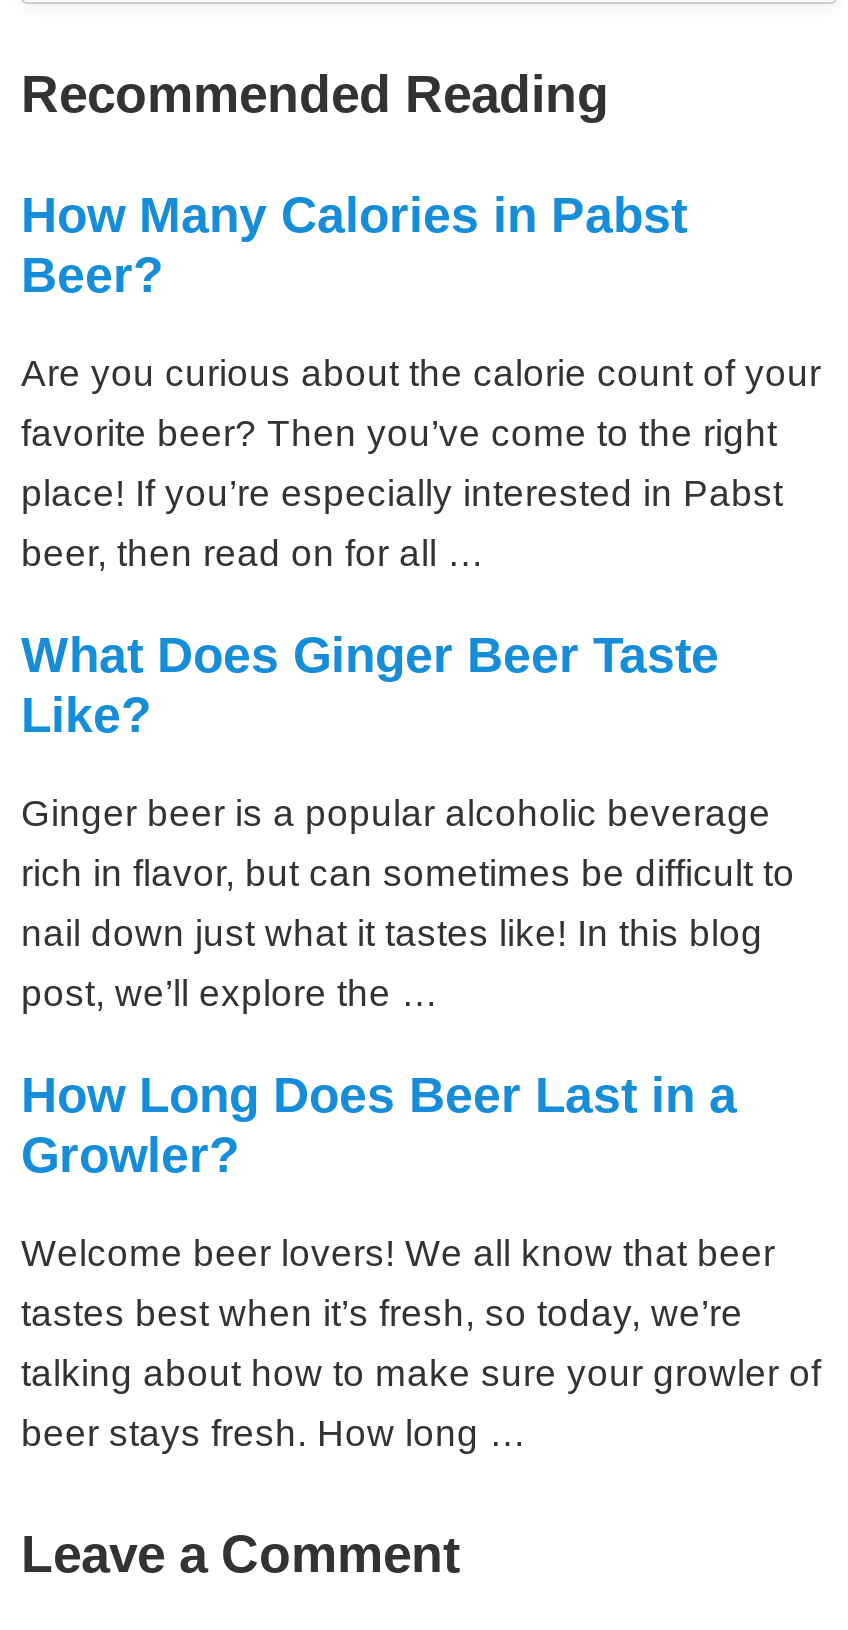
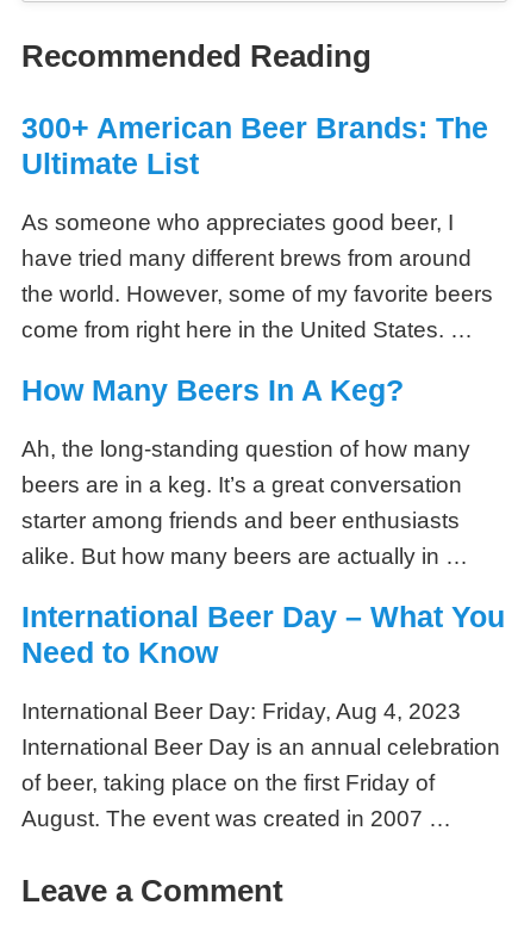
- How Many Calories in Pabst
- Beer?
+ 300+ American Beer Brands: The
+ Ultimate List

- Are you curious about the calorie count of your
- favorite beer? Then you’ve come to the right
- place! If you’re especially interested in Pabst
- beer, then read on for all …
+ As someone who appreciates good beer, I
+ have tried many different brews from around
+ the world. However, some of my favorite beers
+ come from right here in the United States. …

- What Does Ginger Beer Taste
- Like?
+ How Many Beers In A Keg?

- Ginger beer is a popular alcoholic beverage
- rich in flavor, but can sometimes be difficult to
- nail down just what it tastes like! In this blog
- post, we’ll explore the …
+ Ah, the long-standing question of how many
+ beers are in a keg. It’s a great conversation
+ starter among friends and beer enthusiasts
+ alike. But how many beers are actually in …

- How Long Does Beer Last in a
- Growler?
+ International Beer Day – What You
+ Need to Know

- Welcome beer lovers! We all know that beer
- tastes best when it’s fresh, so today, we’re
- talking about how to make sure your growler of
- beer stays fresh. How long …
+ International Beer Day: Friday, Aug 4, 2023
+ International Beer Day is an annual celebration
+ of beer, taking place on the first Friday of
+ August. The event was created in 2007 …
